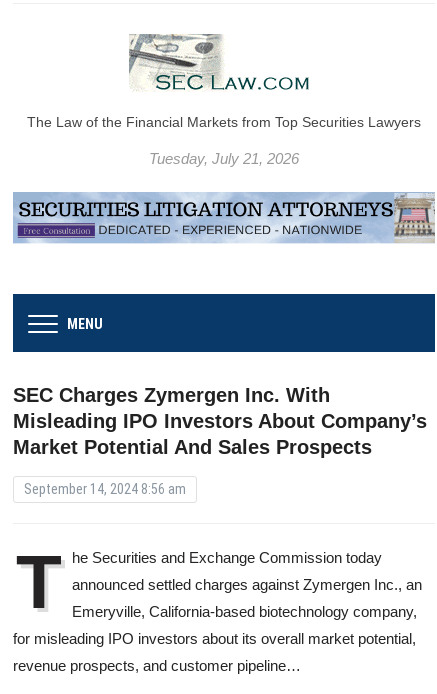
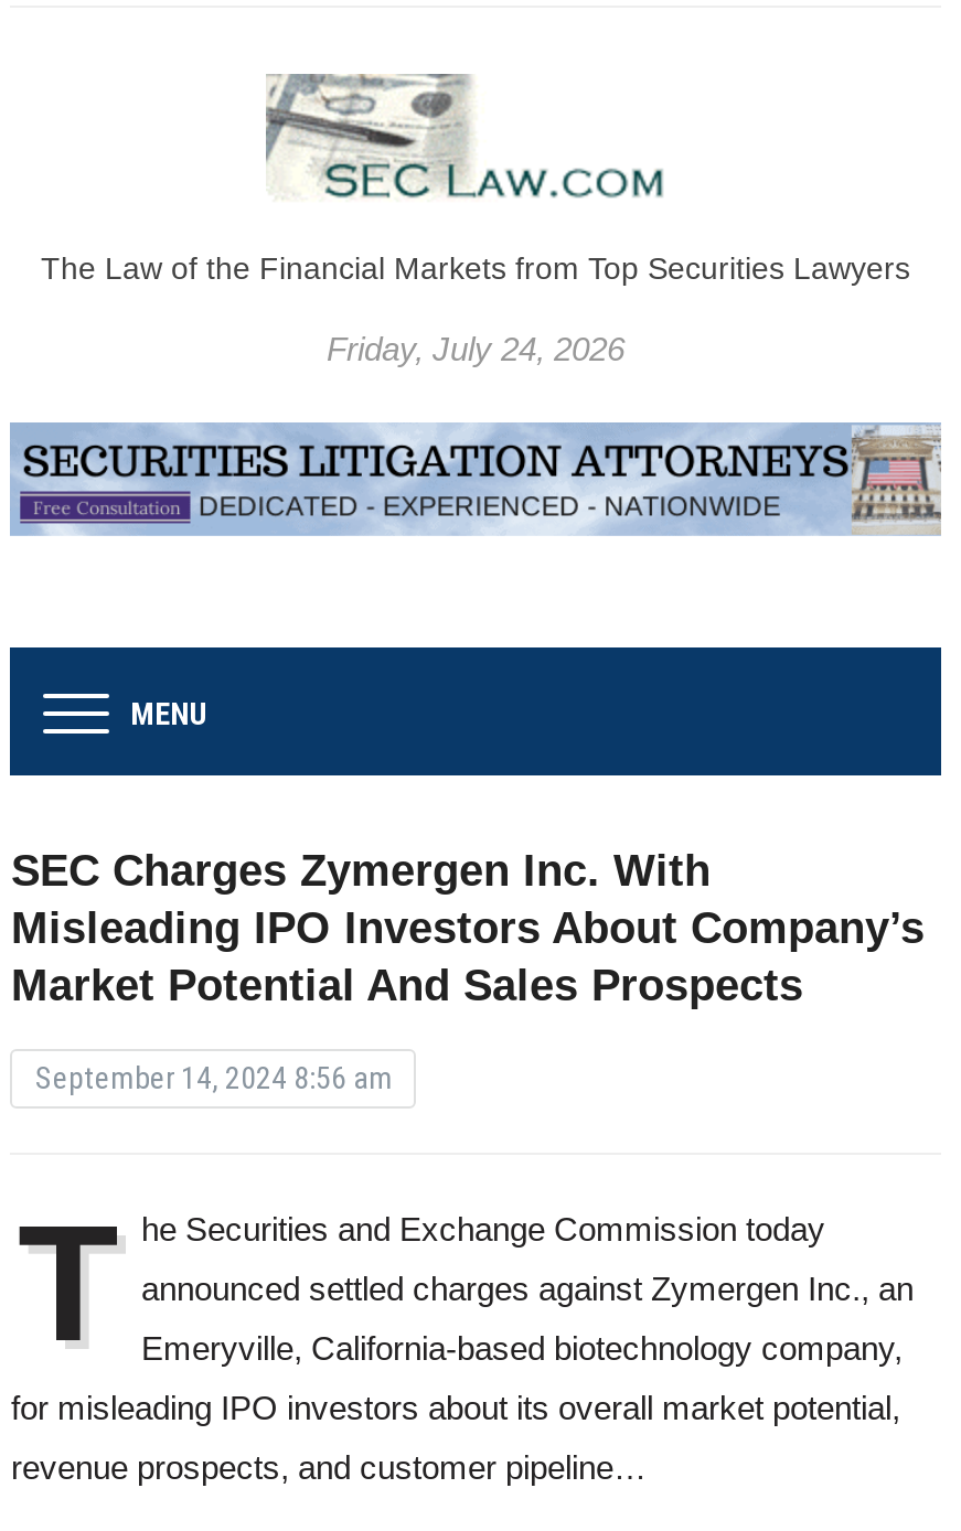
- Tuesday, July 21, 2026
+ Friday, July 24, 2026
